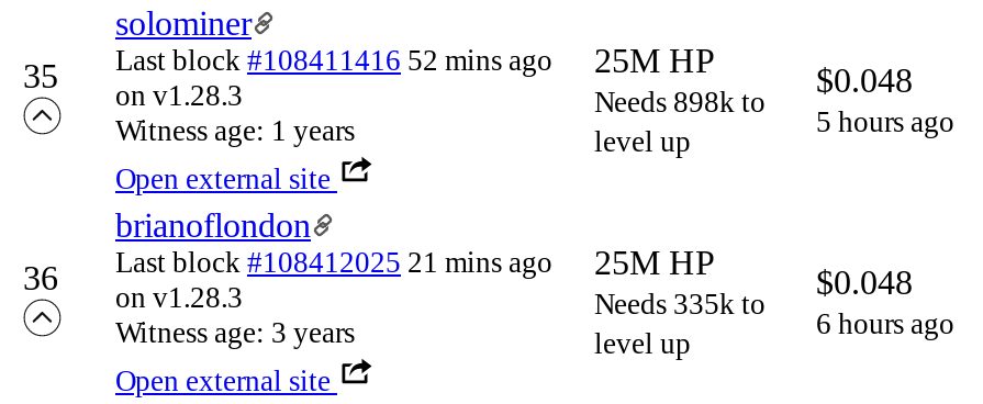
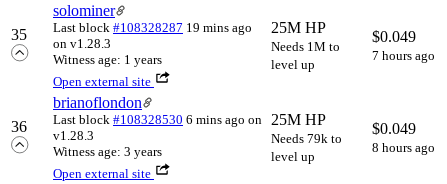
- Last block #108411416 52 mins ago
+ Last block #108328287 19 mins ago

- $0.048
+ $0.049

- Needs 898k to
+ Needs 1M to

- 5 hours ago
+ 7 hours ago

- Last block #108412025 21 mins ago
- on v1.28.3
+ Last block #108328530 6 mins ago on
+ v1.28.3

- $0.048
+ $0.049

- Needs 335k to
+ Needs 79k to

- 6 hours ago
+ 8 hours ago
